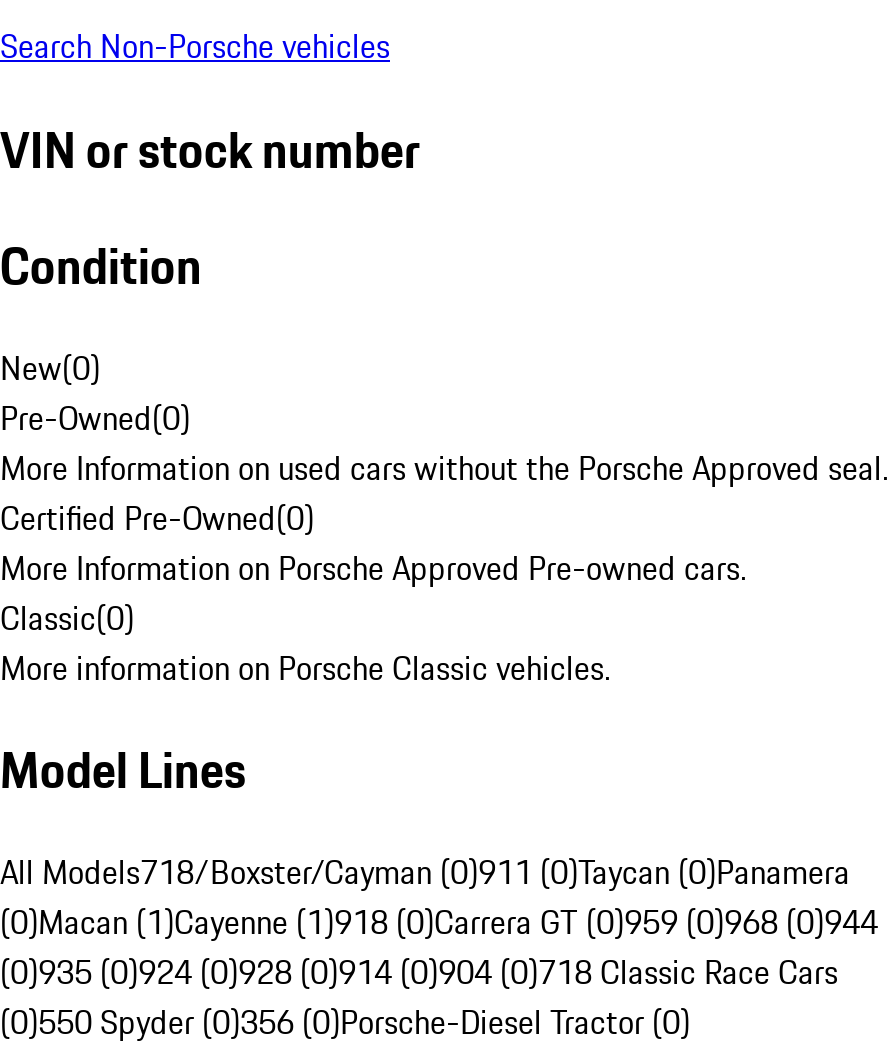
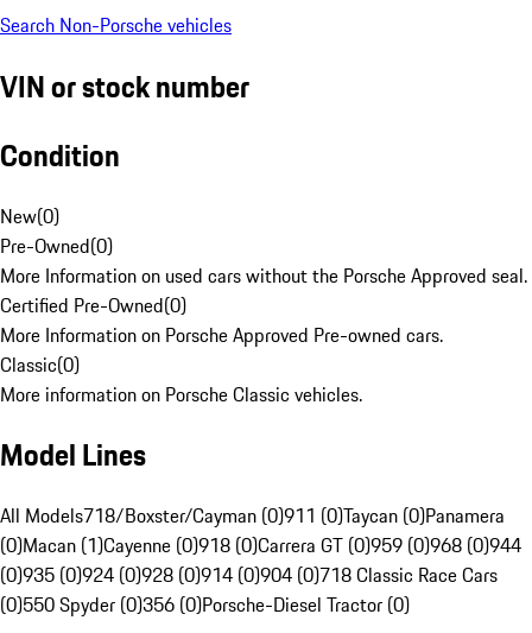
- (0)Macan (1)Cayenne (1)918 (0)Carrera GT (0)959 (0)968 (0)944
+ (0)Macan (1)Cayenne (0)918 (0)Carrera GT (0)959 (0)968 (0)944
